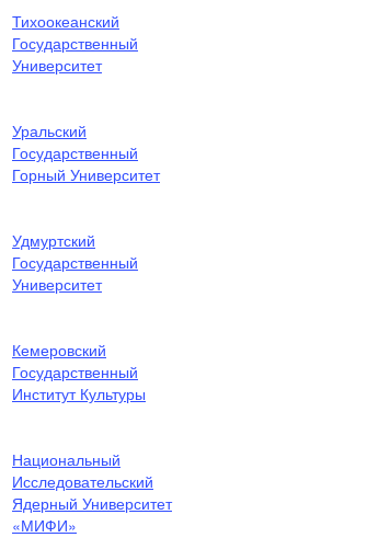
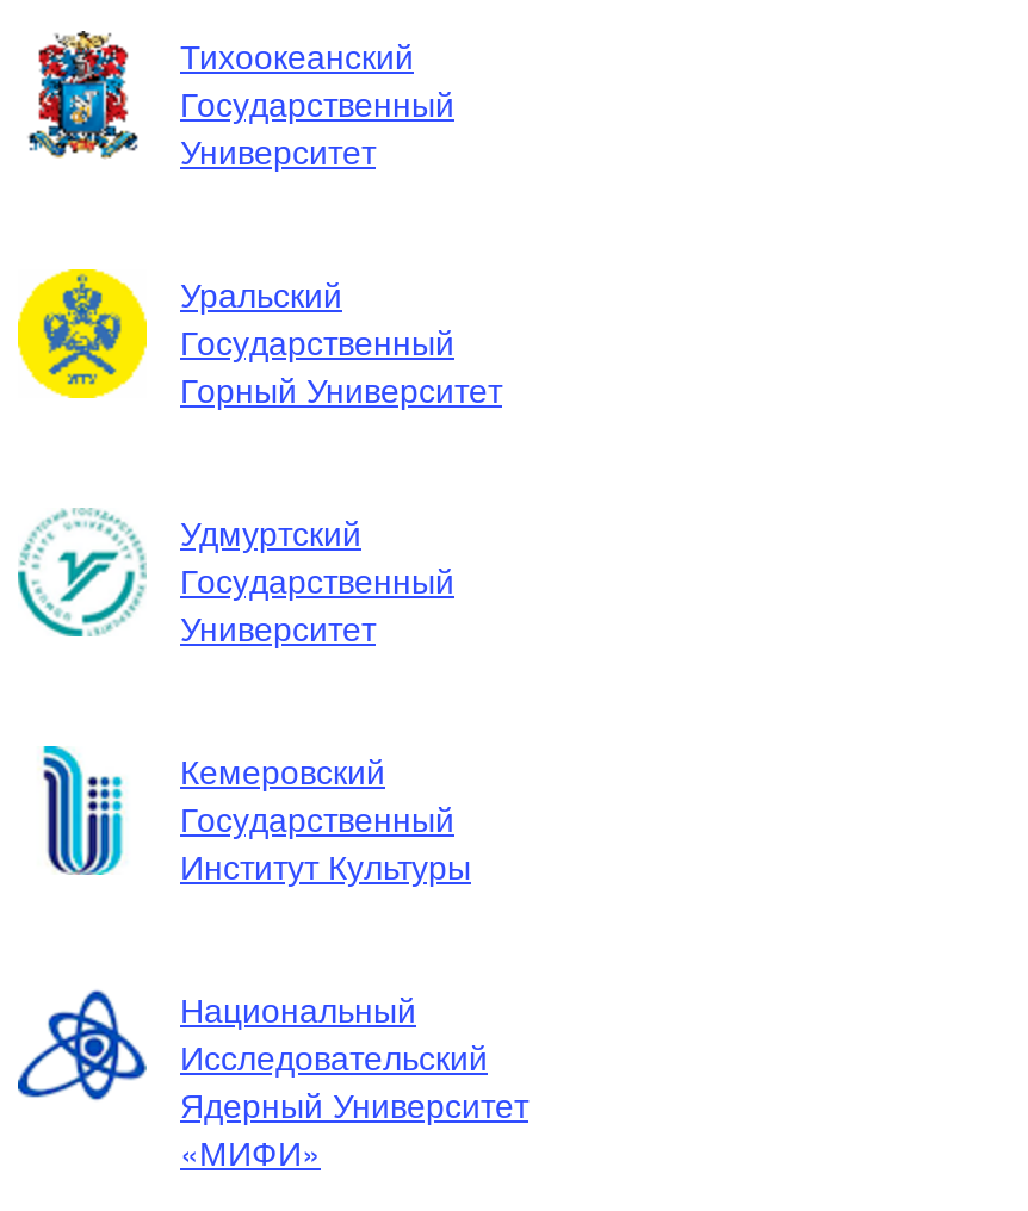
+ [image]

+ [image]

+ [image]

+ [image]

+ [image]
